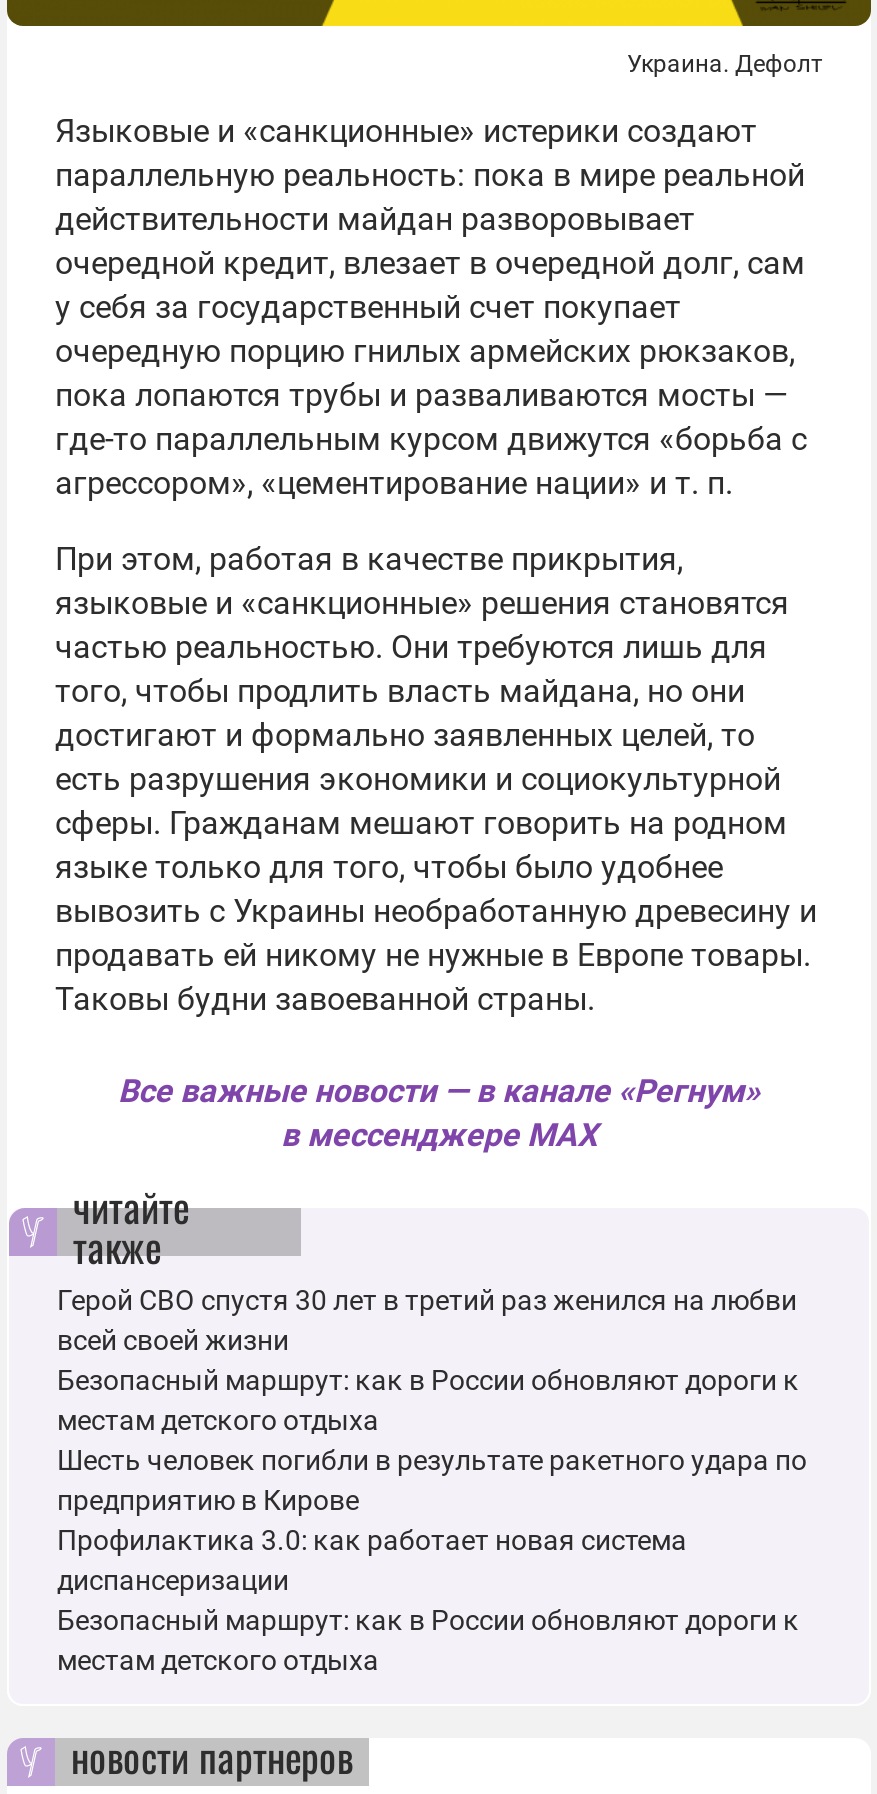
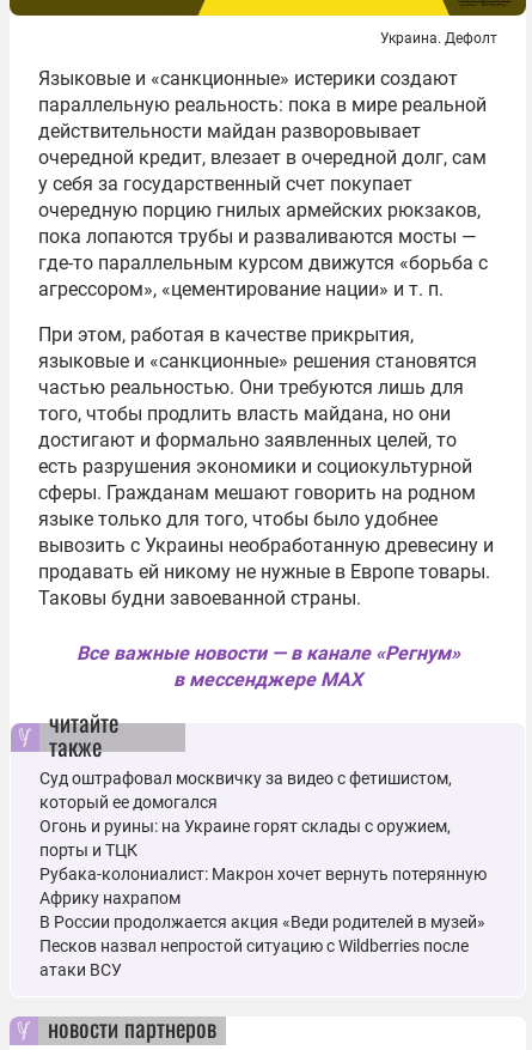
- Герой СВО спустя 30 лет в третий раз женился на любви
- всей своей жизни
- Безопасный маршрут: как в России обновляют дороги к
- местам детского отдыха
- Шесть человек погибли в результате ракетного удара по
- предприятию в Кирове
- Профилактика 3.0: как работает новая система
- диспансеризации
- Безопасный маршрут: как в России обновляют дороги к
- местам детского отдыха
+ Суд оштрафовал москвичку за видео с фетишистом,
+ который ее домогался
+ Огонь и руины: на Украине горят склады с оружием,
+ порты и ТЦК
+ Рубака-колониалист: Макрон хочет вернуть потерянную
+ Африку нахрапом
+ В России продолжается акция «Веди родителей в музей»
+ Песков назвал непростой ситуацию с Wildberries после
+ атаки ВСУ
